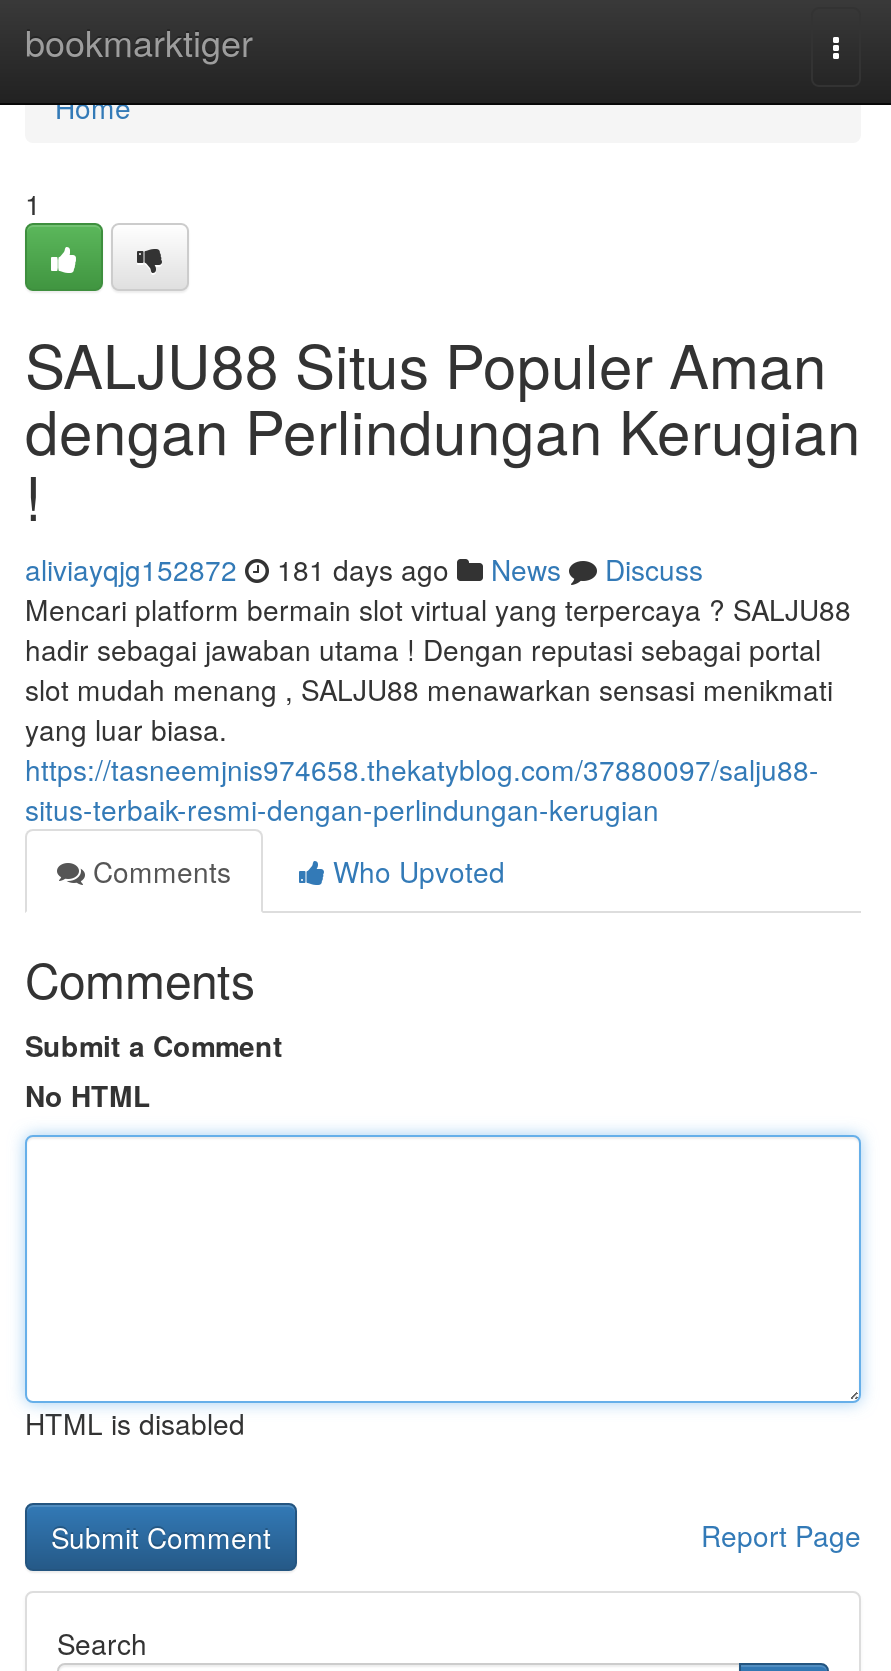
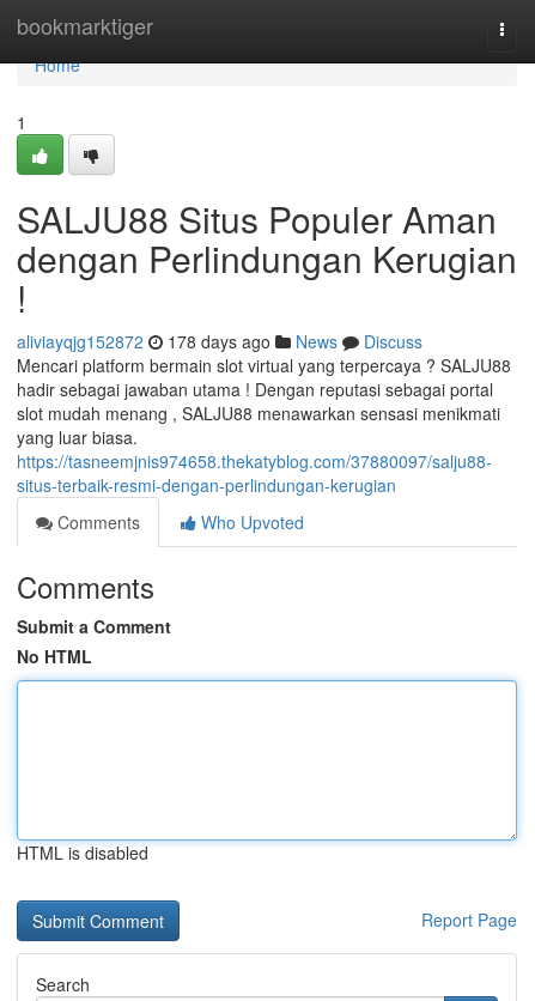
- aliviayqjg152872 181 days ago News Discuss
+ aliviayqjg152872 178 days ago News Discuss
